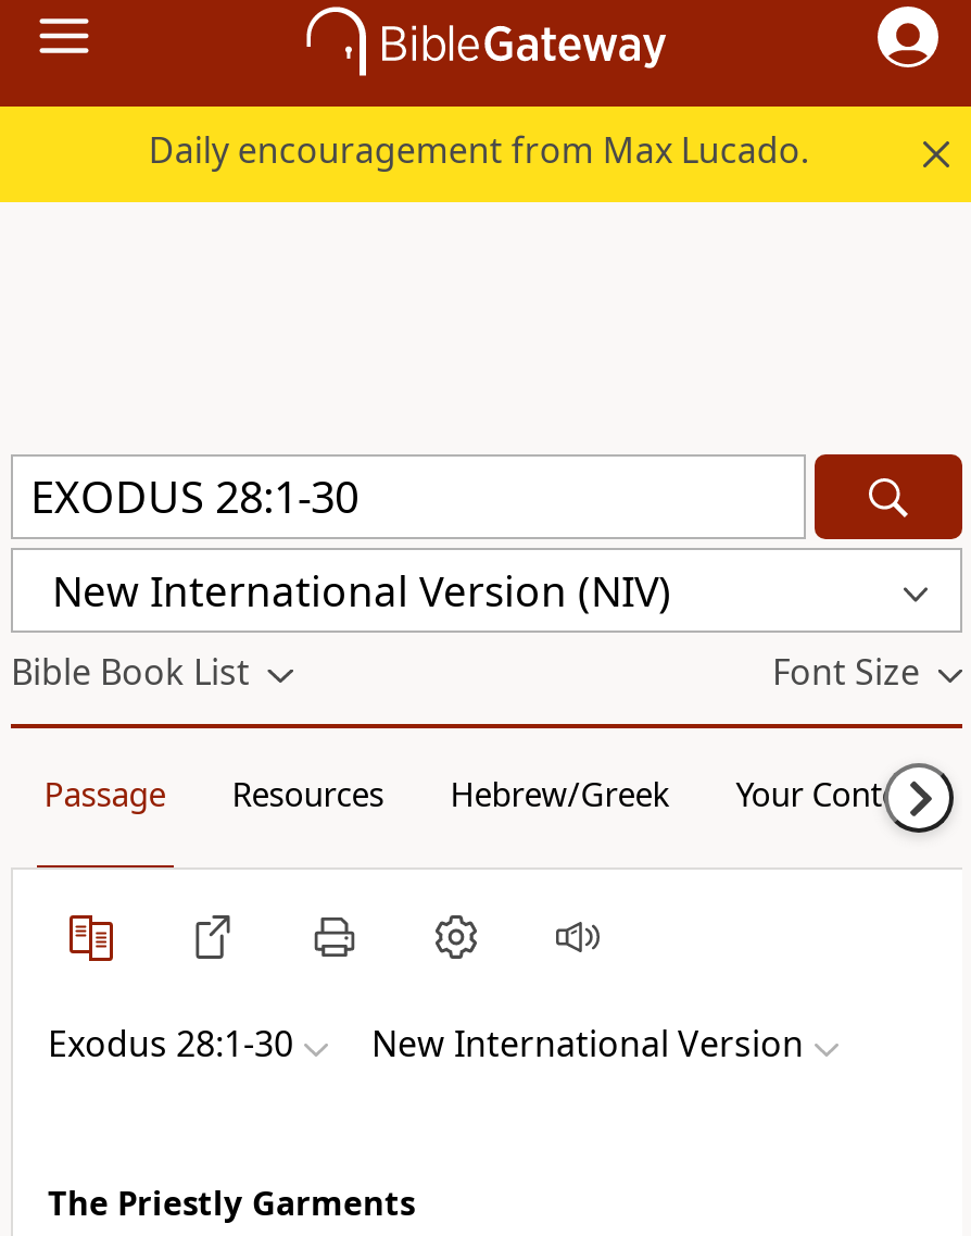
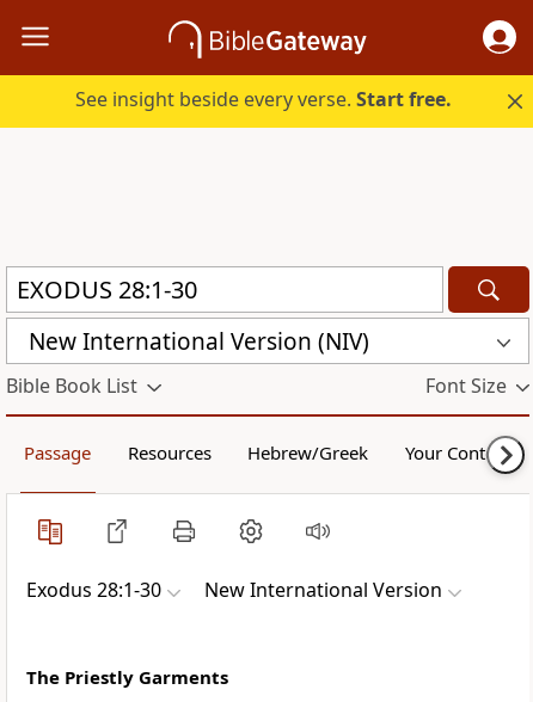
- Daily encouragement from Max Lucado.
+ See insight beside every verse. Start free.
